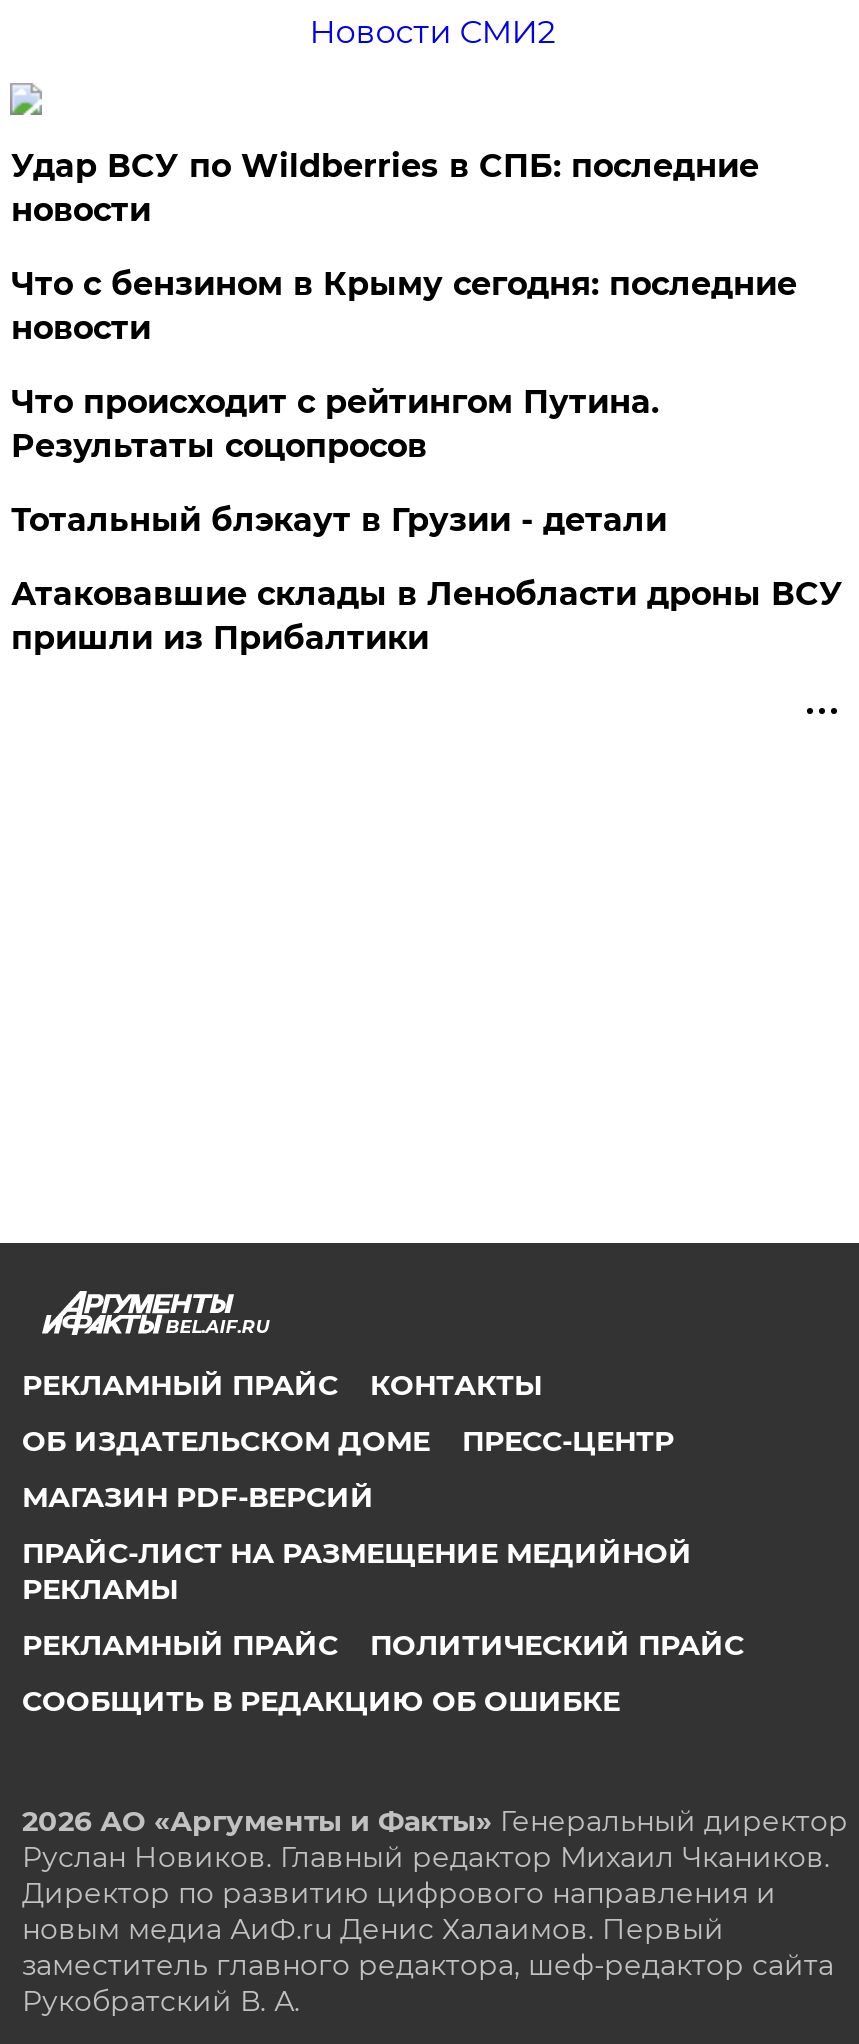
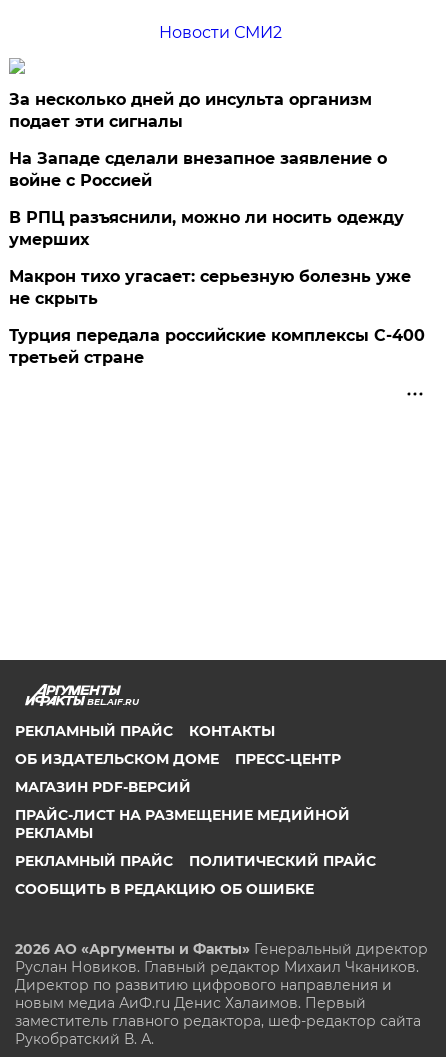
- Удар ВСУ по Wildberries в СПБ: последние
- новости
+ За несколько дней до инсульта организм
+ подает эти сигналы

- Что с бензином в Крыму сегодня: последние
- новости
+ На Западе сделали внезапное заявление о
+ войне с Россией

- Что происходит с рейтингом Путина.
- Результаты соцопросов
+ В РПЦ разъяснили, можно ли носить одежду
+ умерших

- Тотальный блэкаут в Грузии - детали
+ Макрон тихо угасает: серьезную болезнь уже
+ не скрыть

- Атаковавшие склады в Ленобласти дроны ВСУ
- пришли из Прибалтики
+ Турция передала российские комплексы С-400
+ третьей стране
